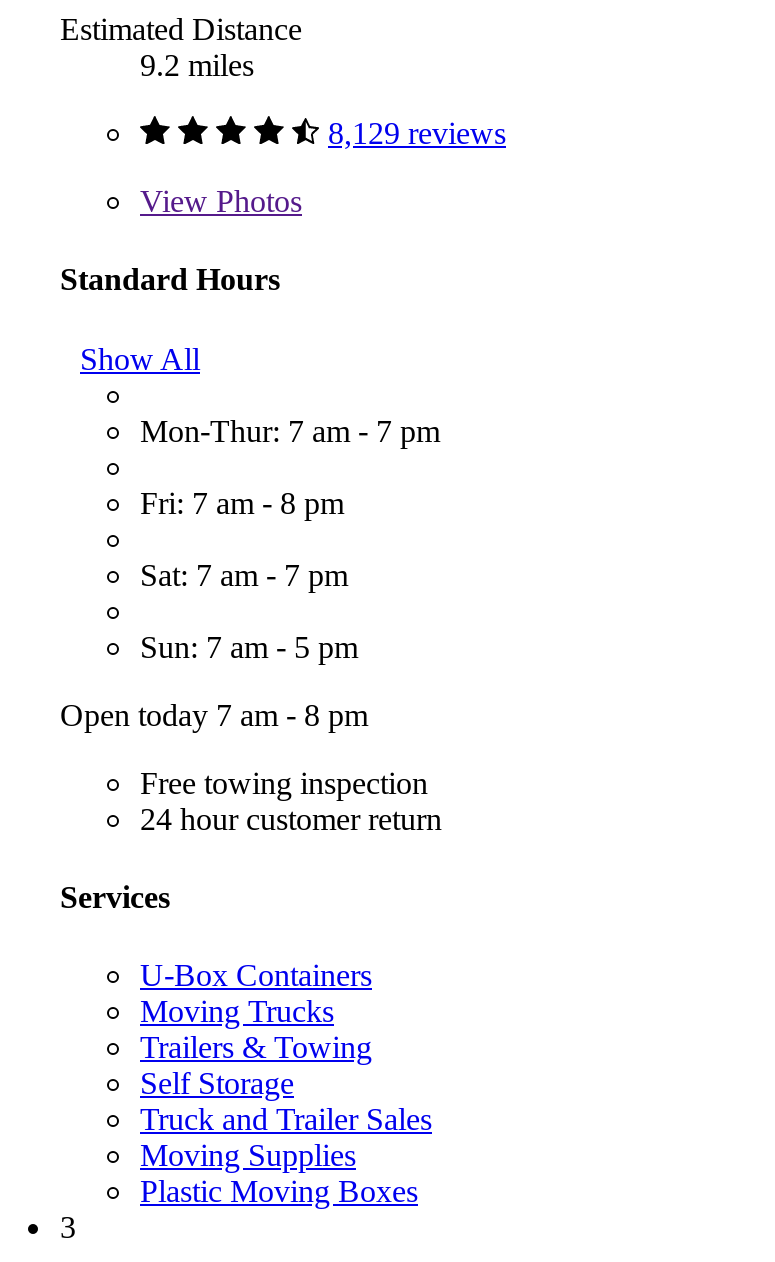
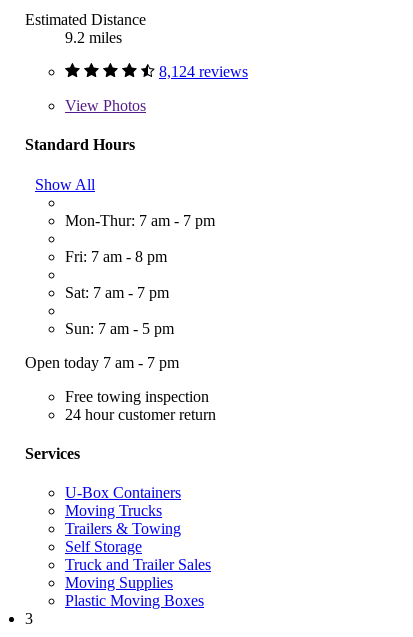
- 8,129 reviews
+ 8,124 reviews

- Open today 7 am - 8 pm
+ Open today 7 am - 7 pm
